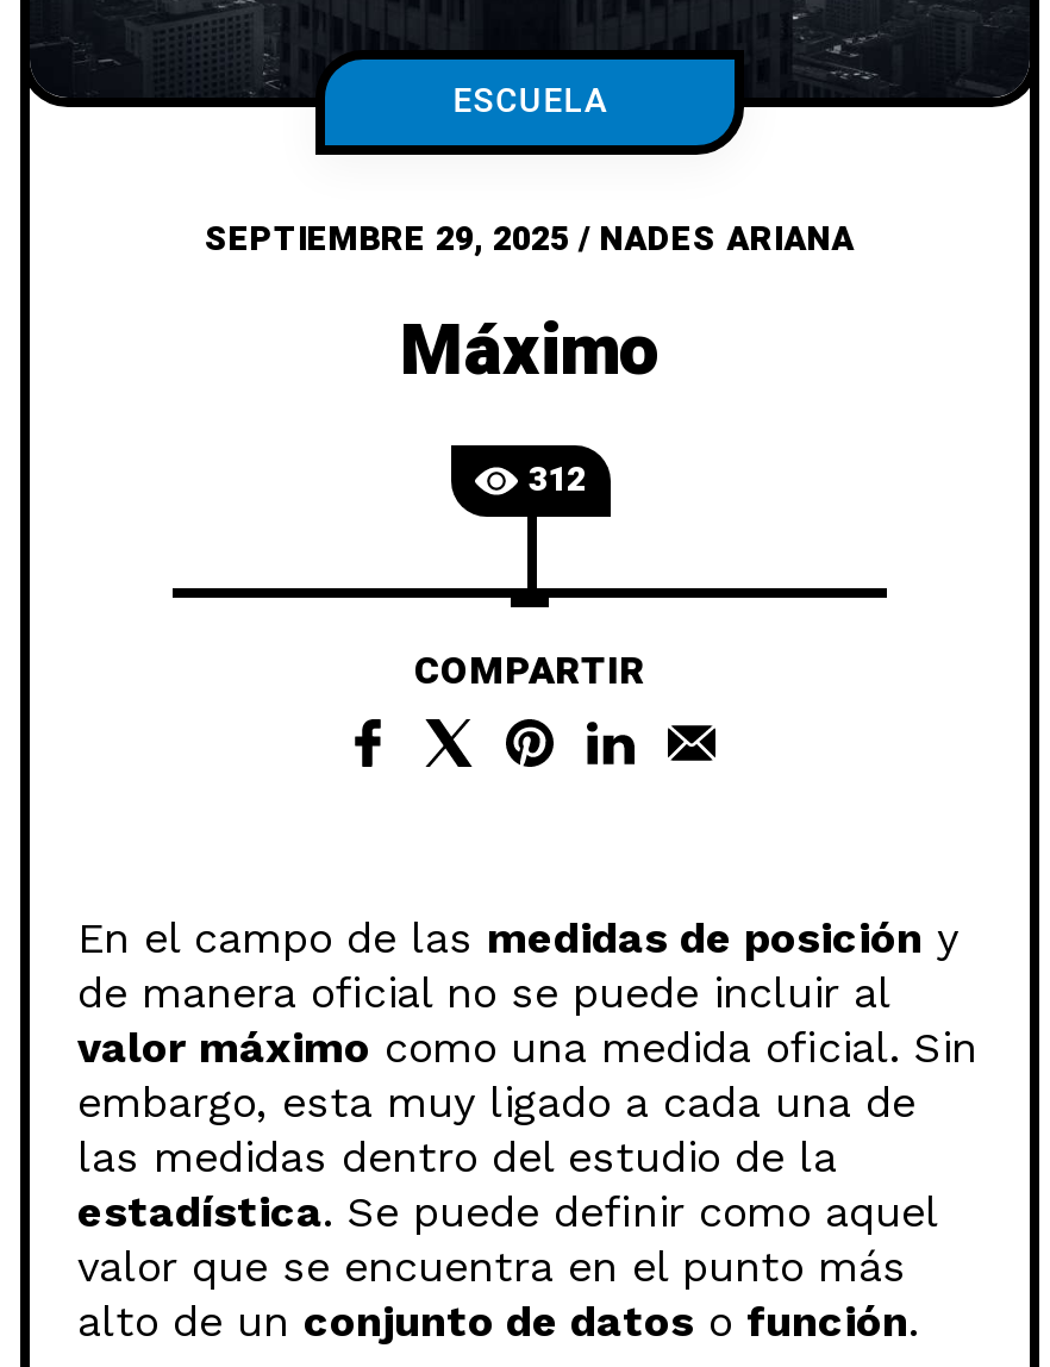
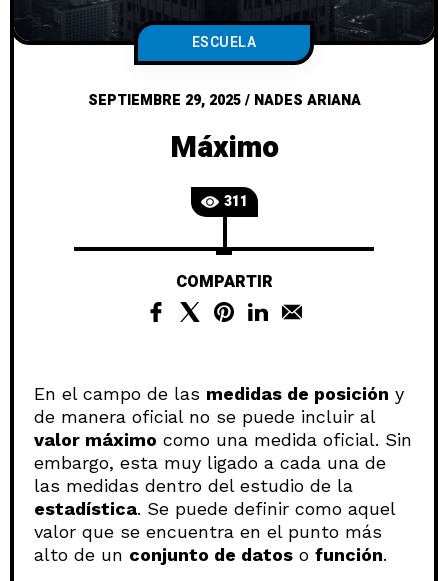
- 312
+ 311
